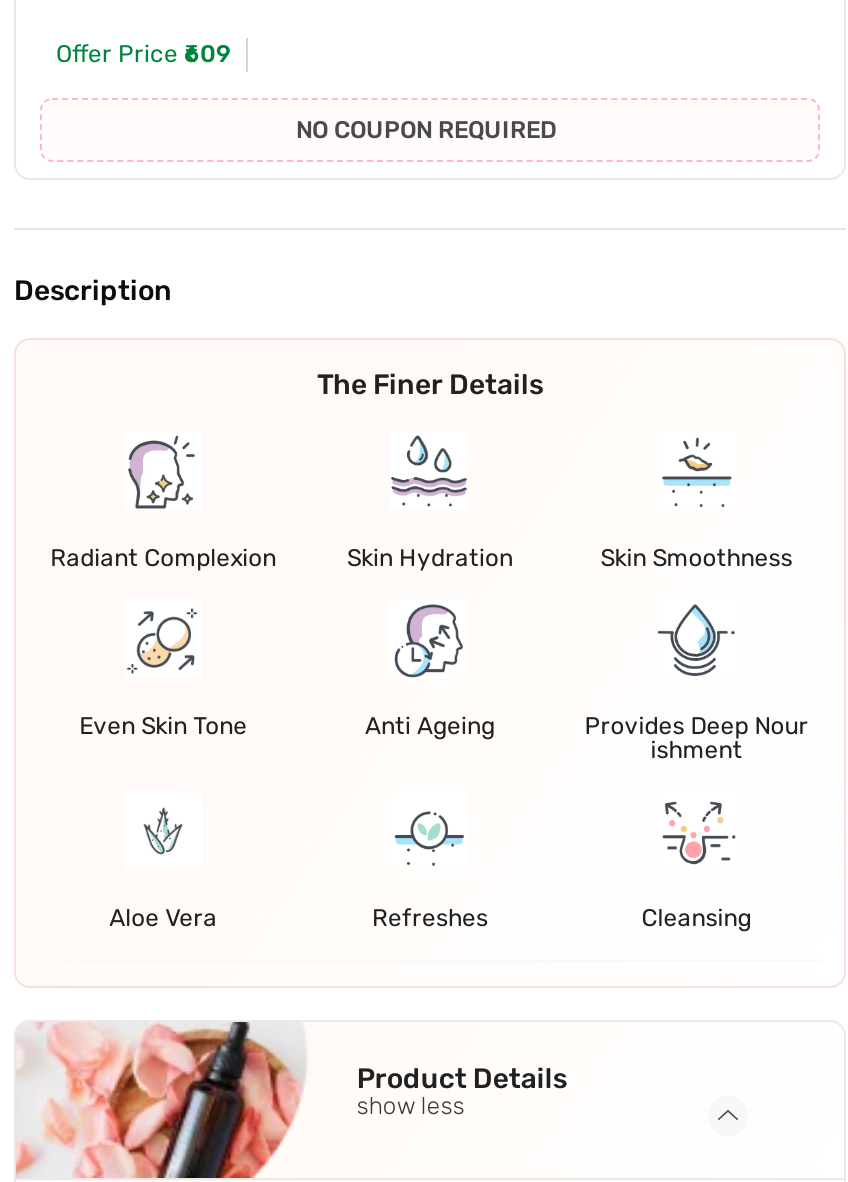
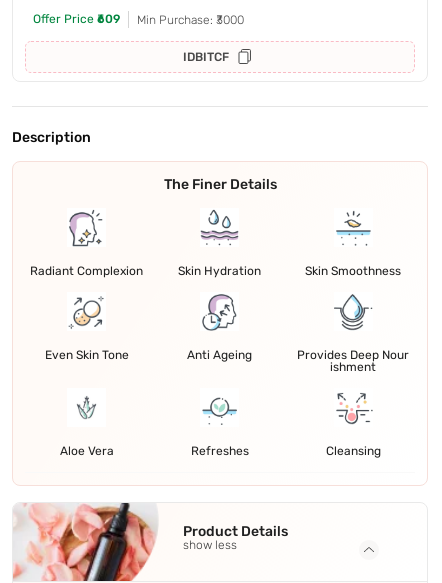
- NO COUPON REQUIRED
+ Min Purchase: ₹3000
+ IDBITCF
